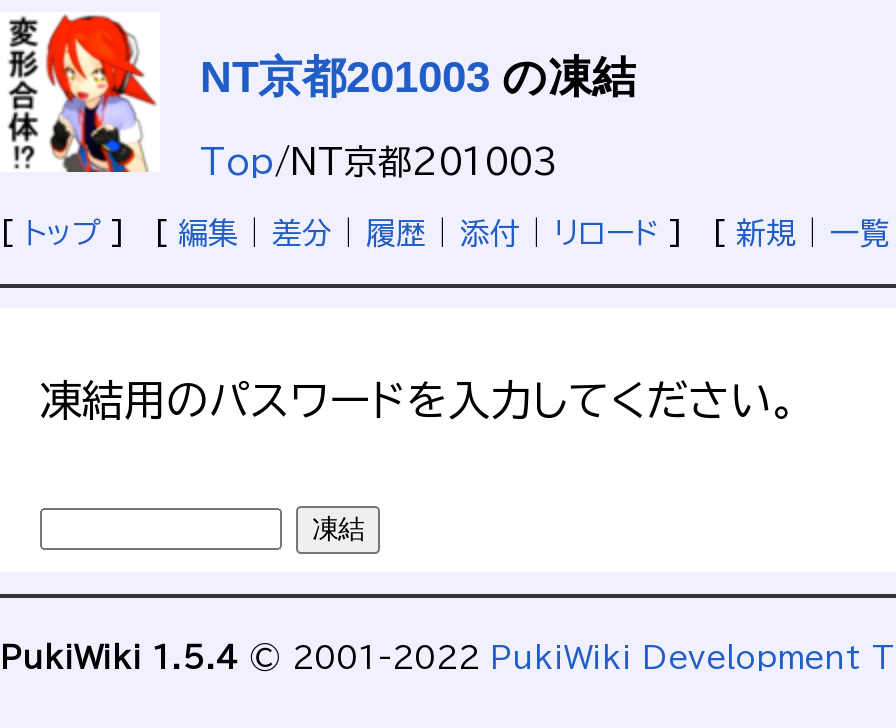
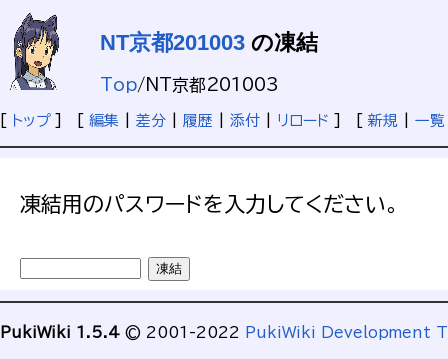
- [image]
+ [image]
